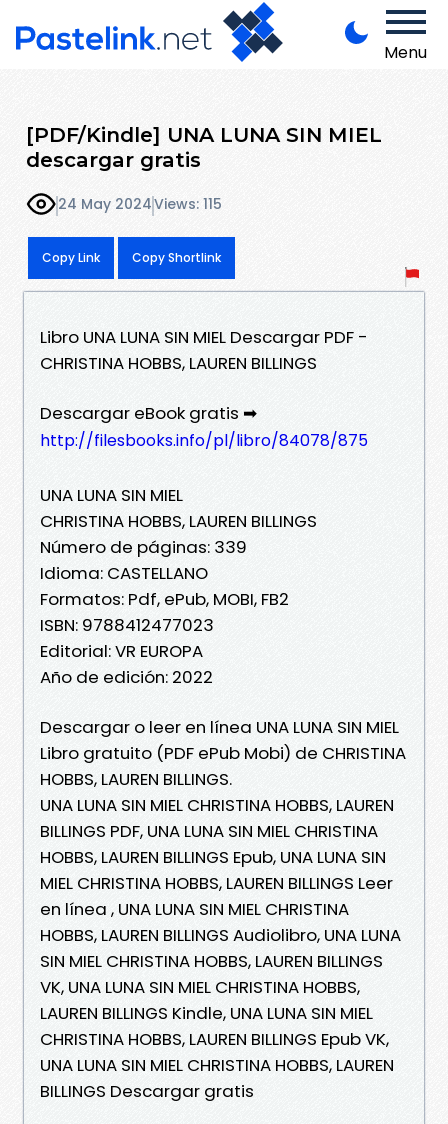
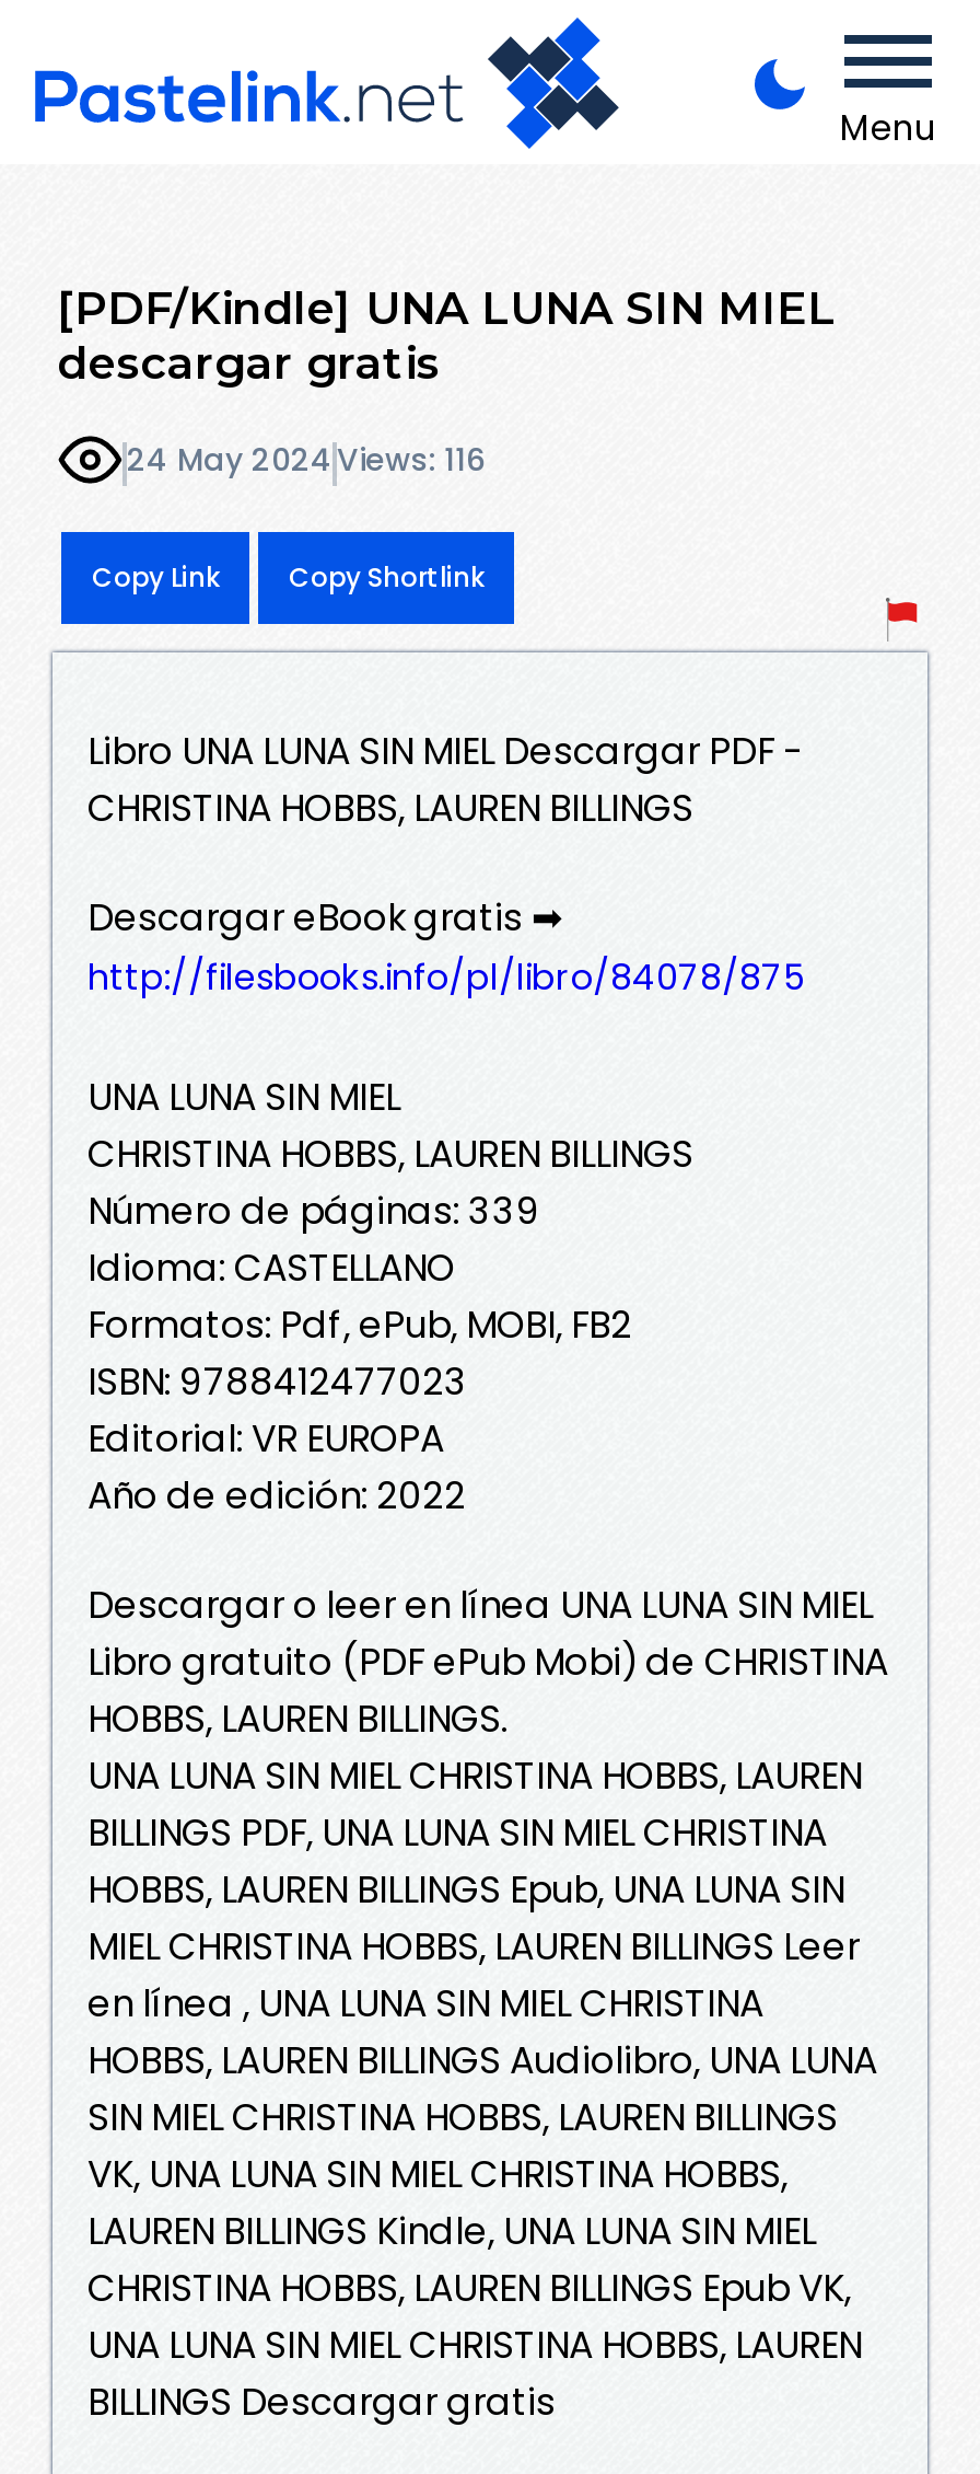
- 24 May 2024 Views: 115
+ 24 May 2024 Views: 116
